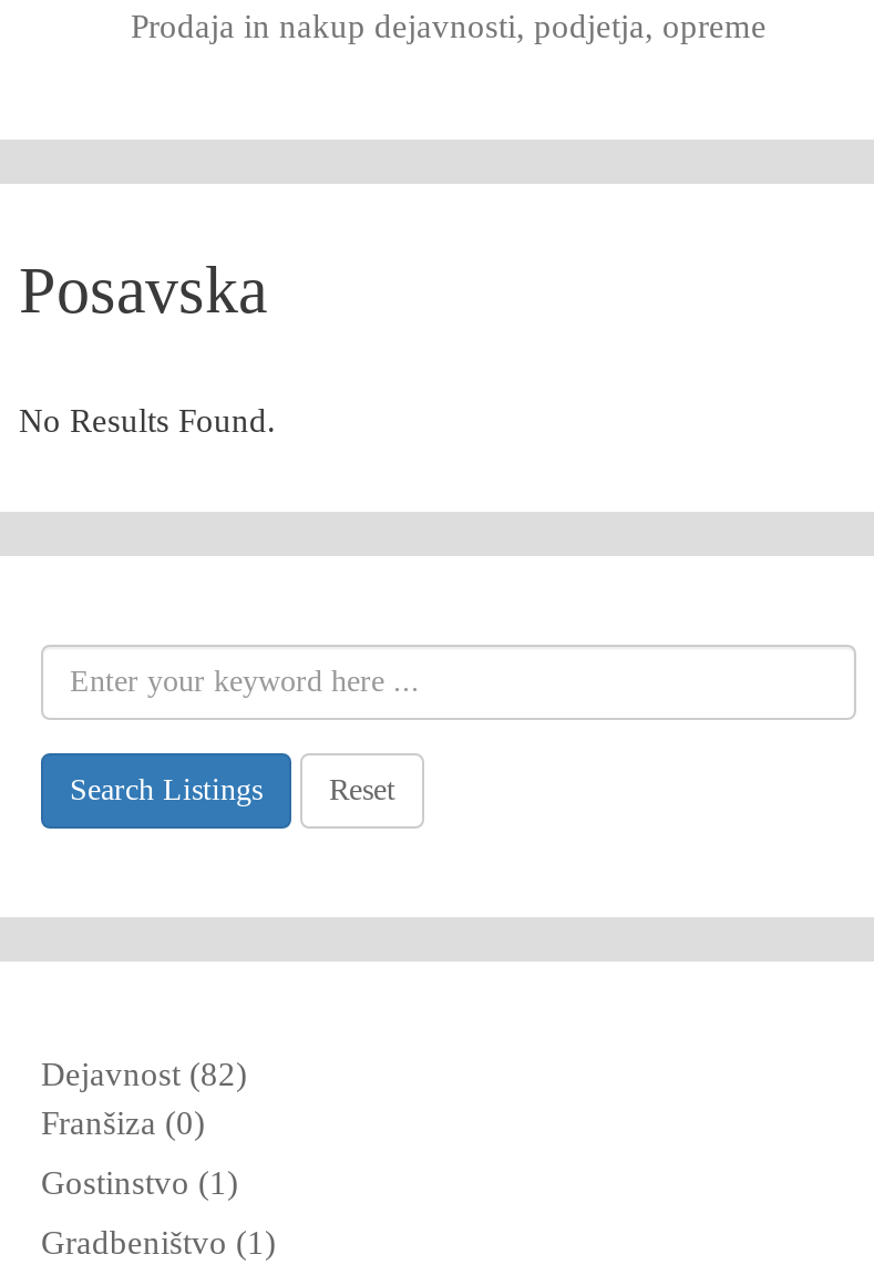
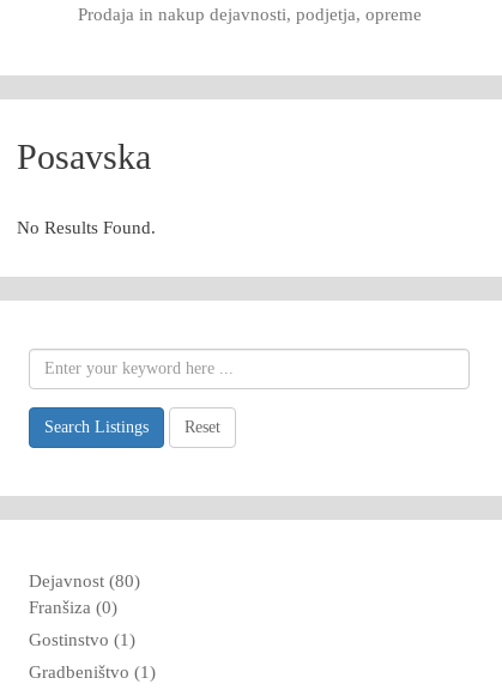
- Dejavnost (82)
+ Dejavnost (80)
